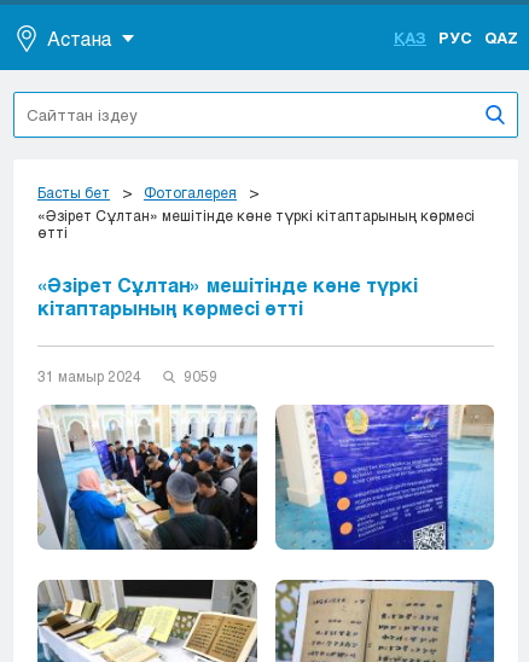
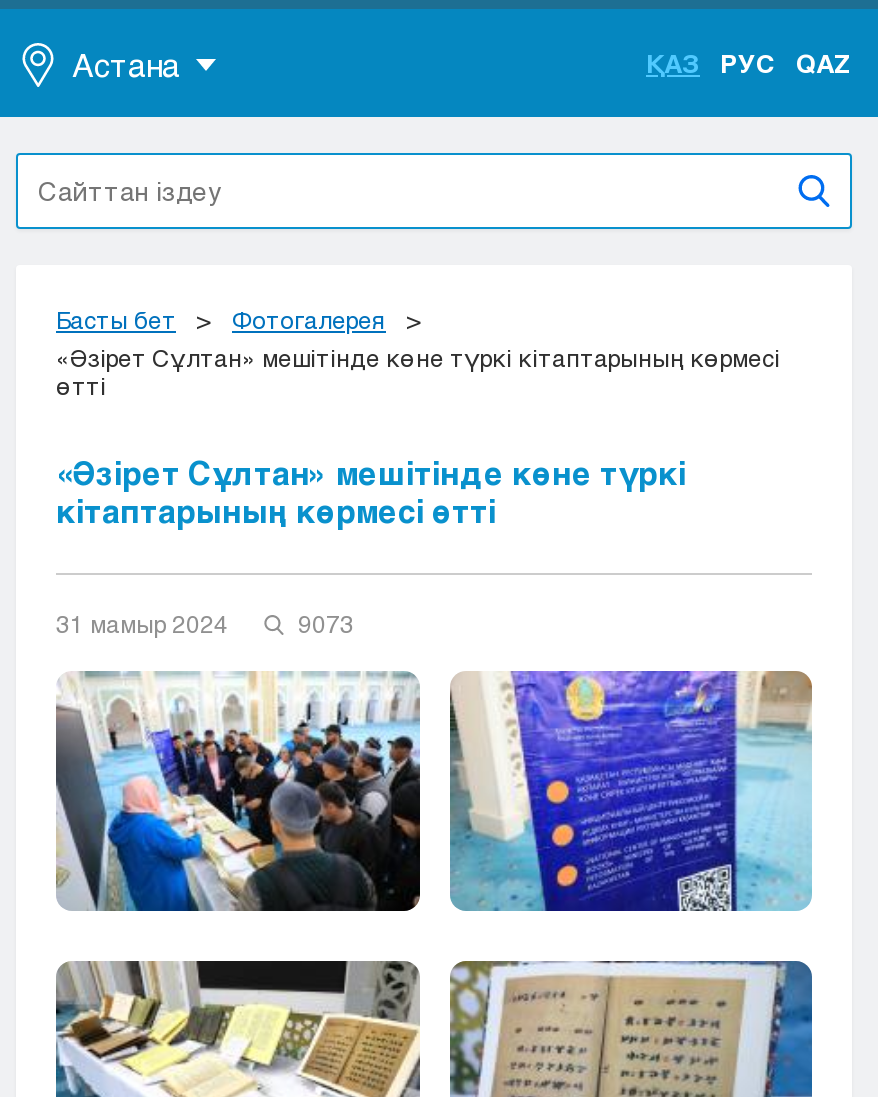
- 9059
+ 9073
